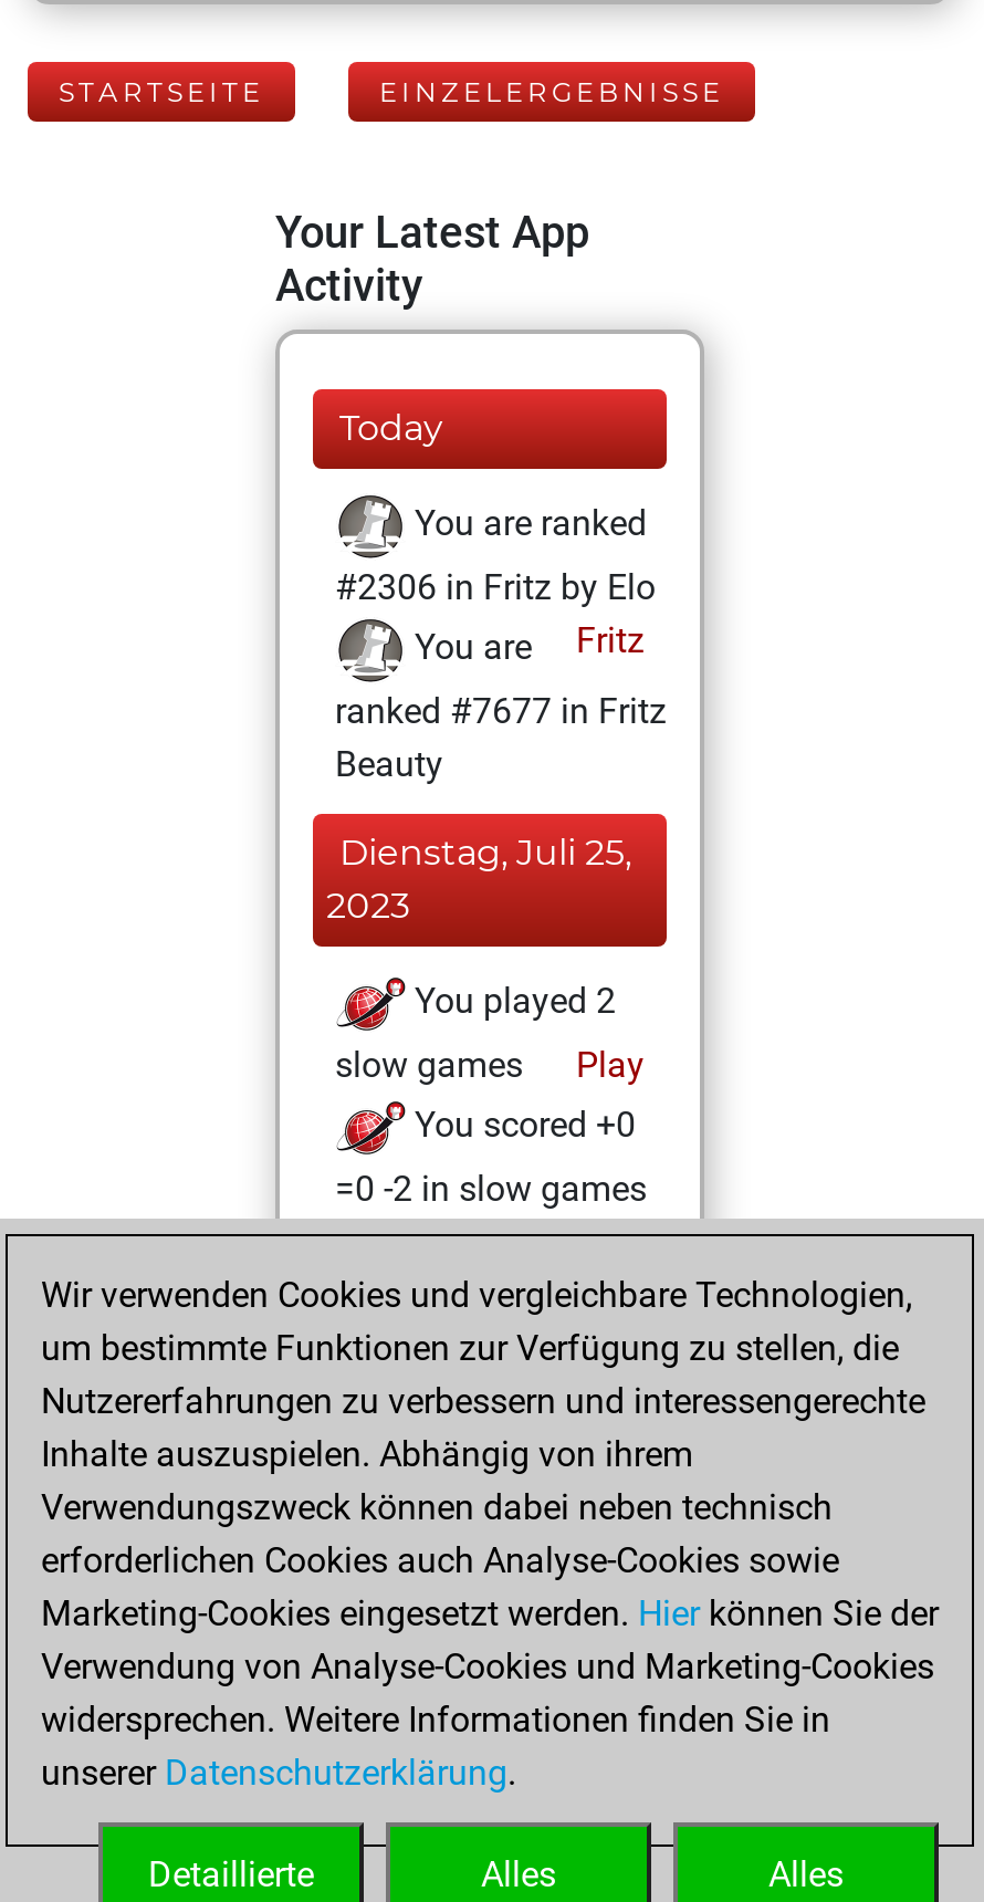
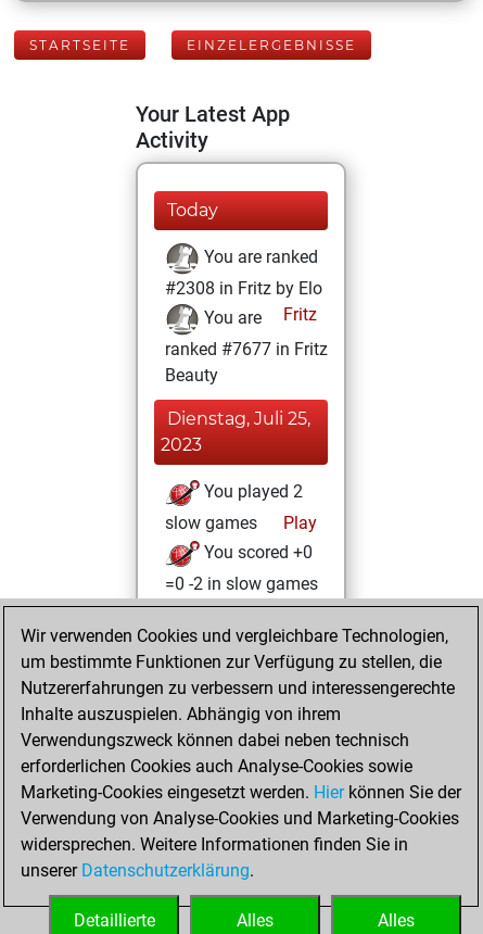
- #2306 in Fritz by Elo
+ #2308 in Fritz by Elo
